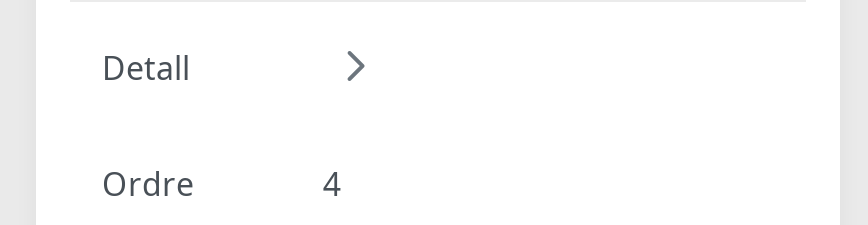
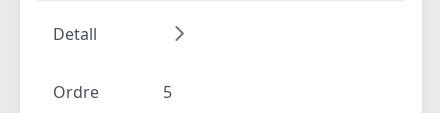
- 4
+ 5
